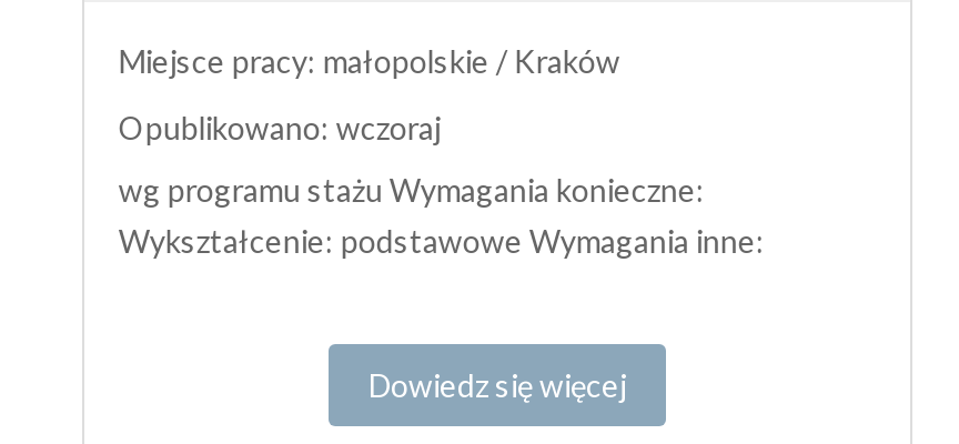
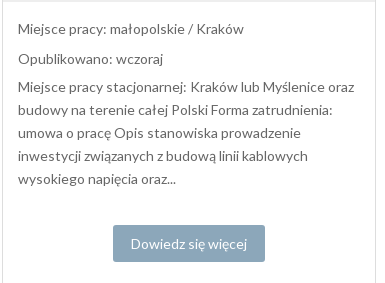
- wg programu stażu Wymagania konieczne:
- Wykształcenie: podstawowe Wymagania inne:
+ Miejsce pracy stacjonarnej: Kraków lub Myślenice oraz
+ budowy na terenie całej Polski Forma zatrudnienia:
+ umowa o pracę Opis stanowiska prowadzenie
+ inwestycji związanych z budową linii kablowych
+ wysokiego napięcia oraz...
